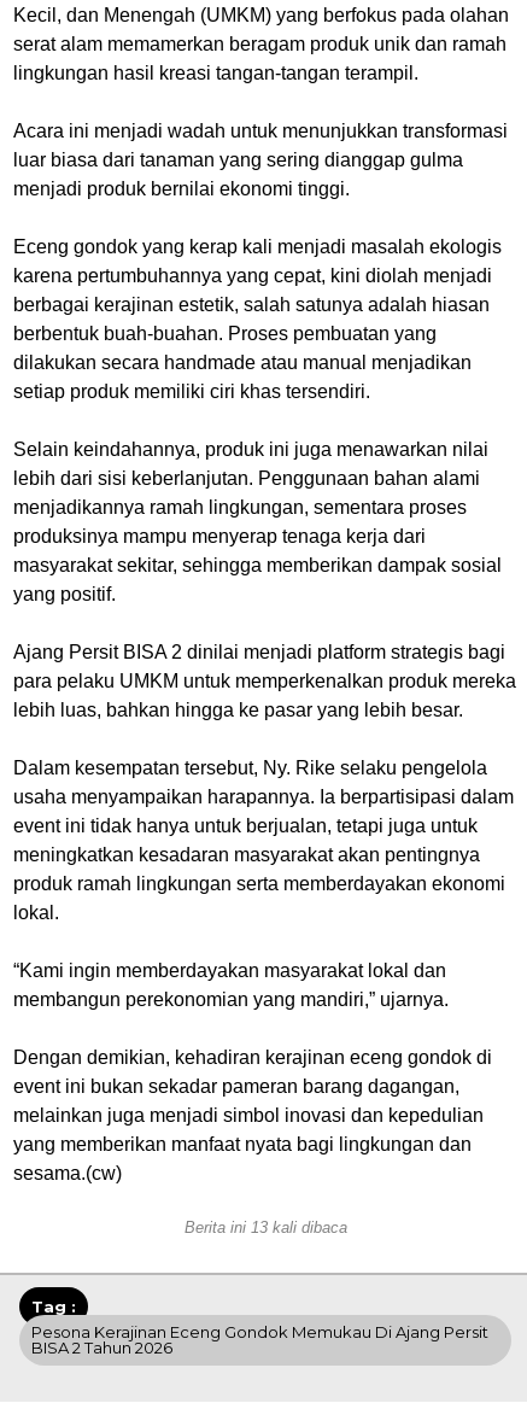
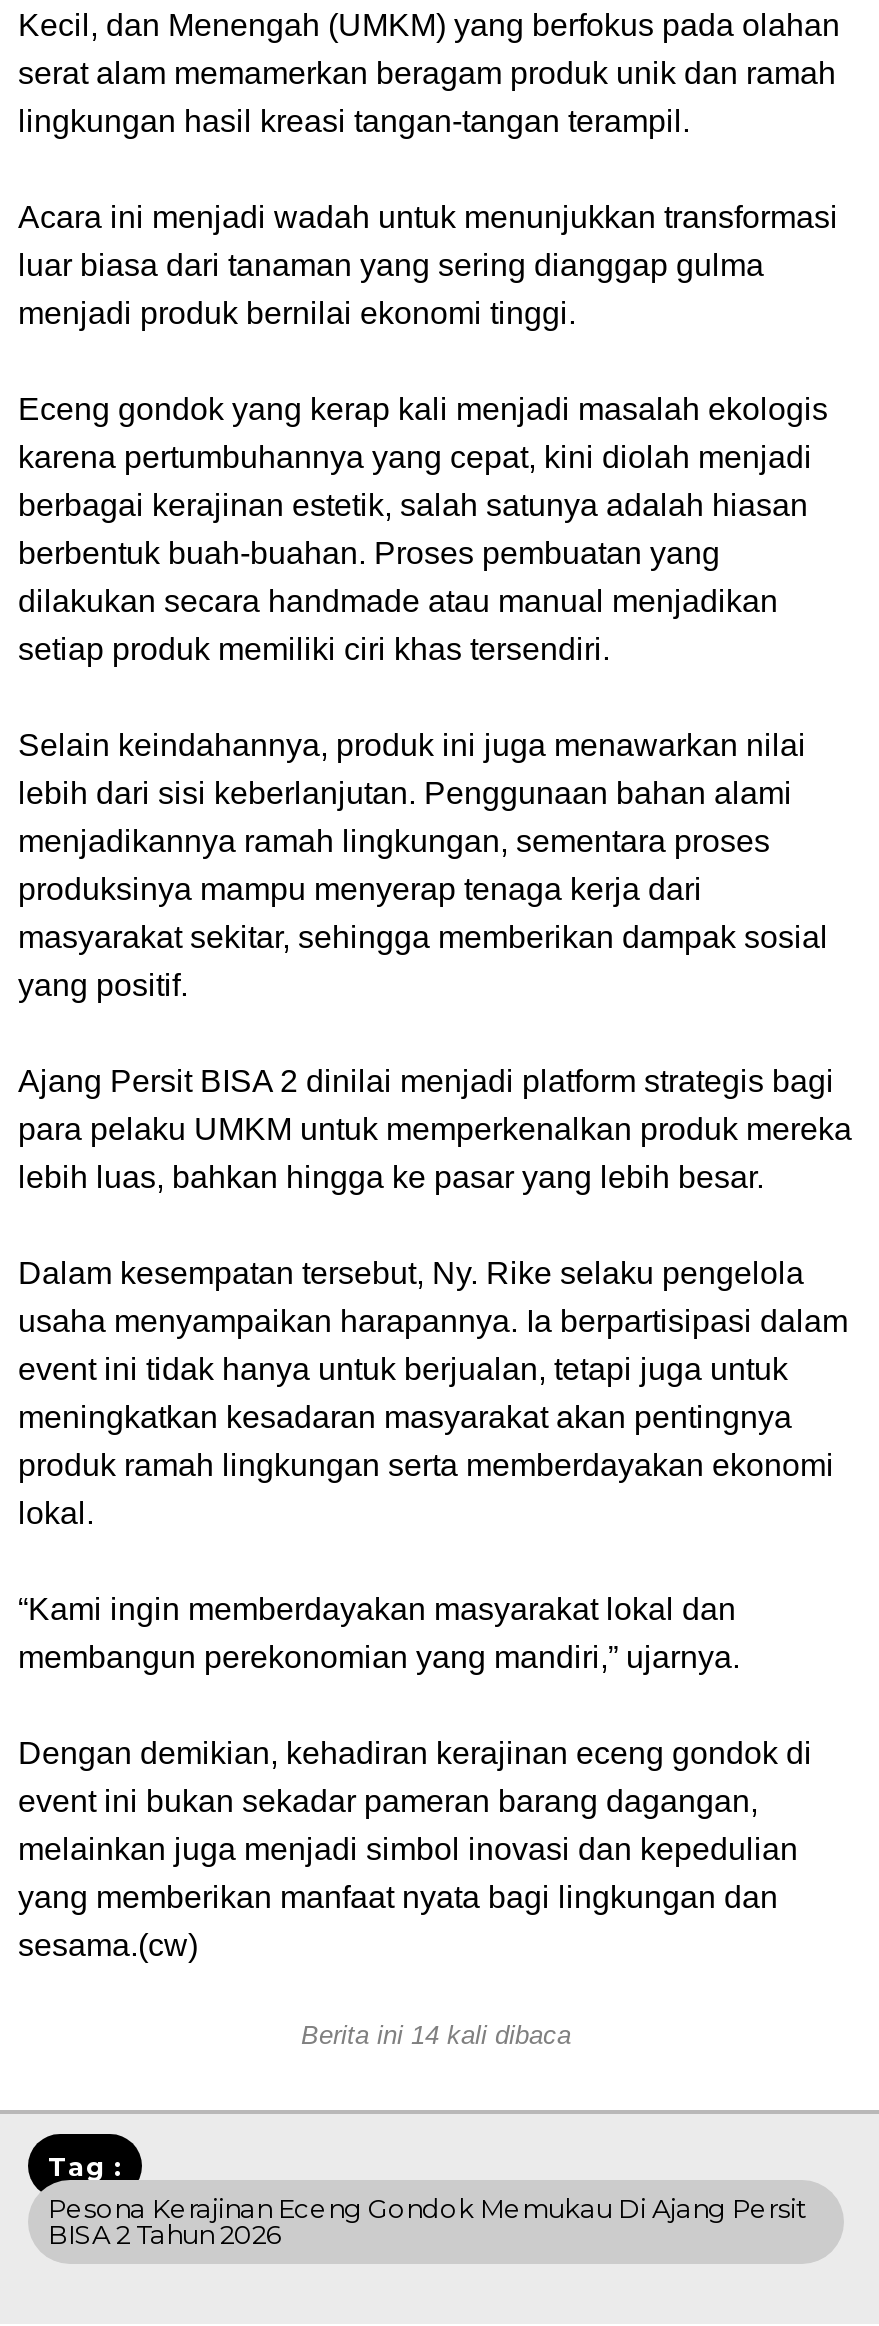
- Berita ini 13 kali dibaca
+ Berita ini 14 kali dibaca
